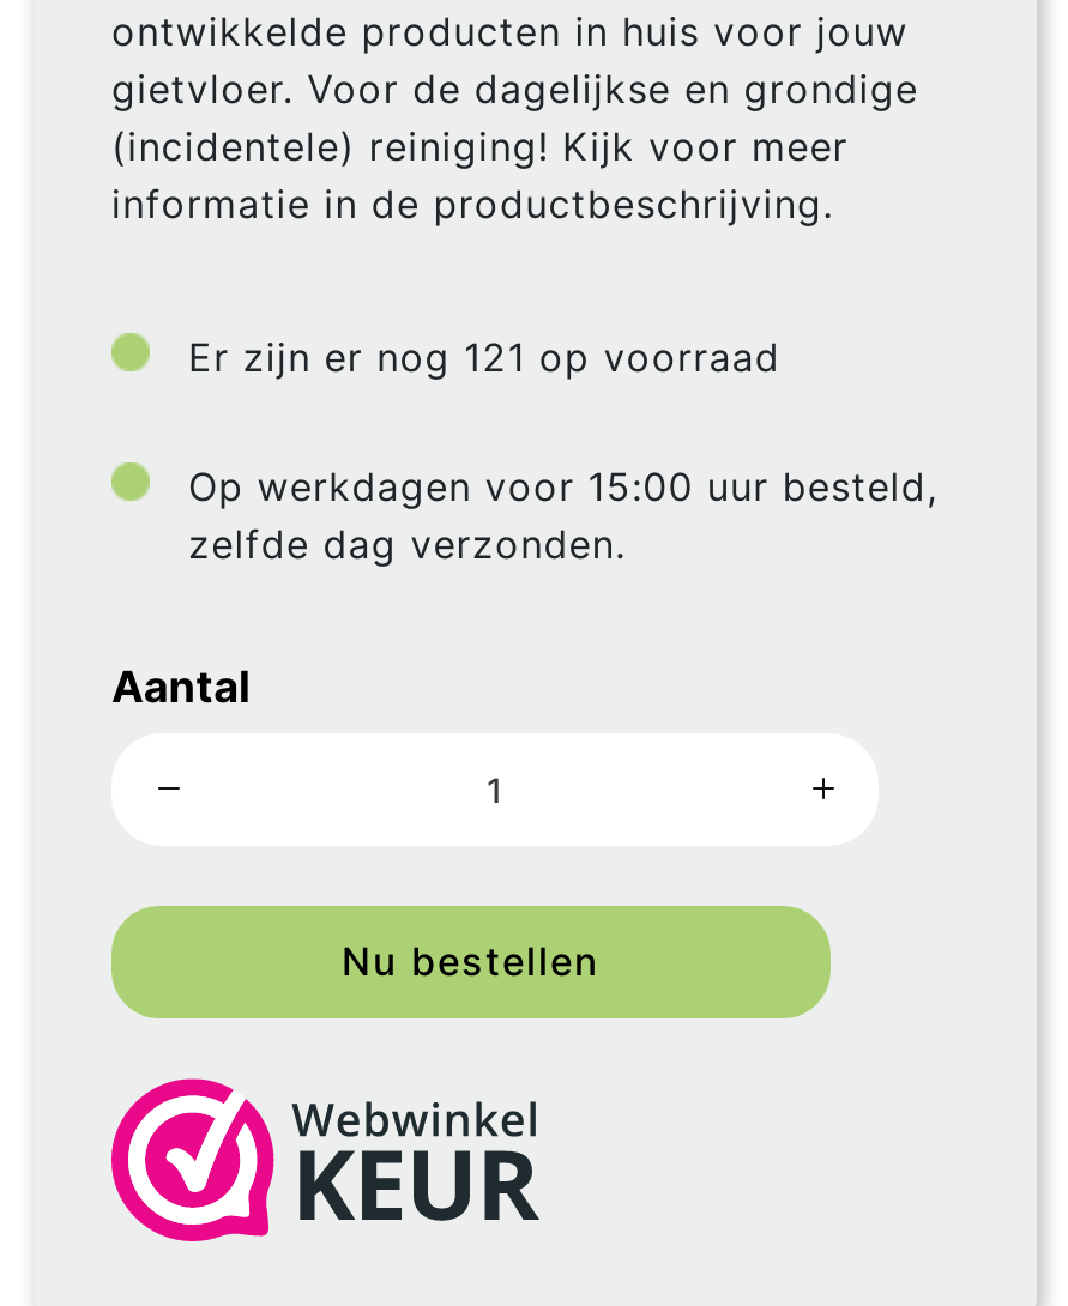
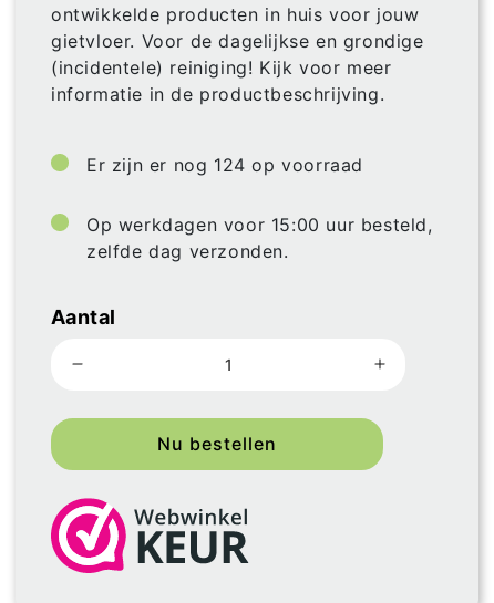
- Er zijn er nog 121 op voorraad
+ Er zijn er nog 124 op voorraad
